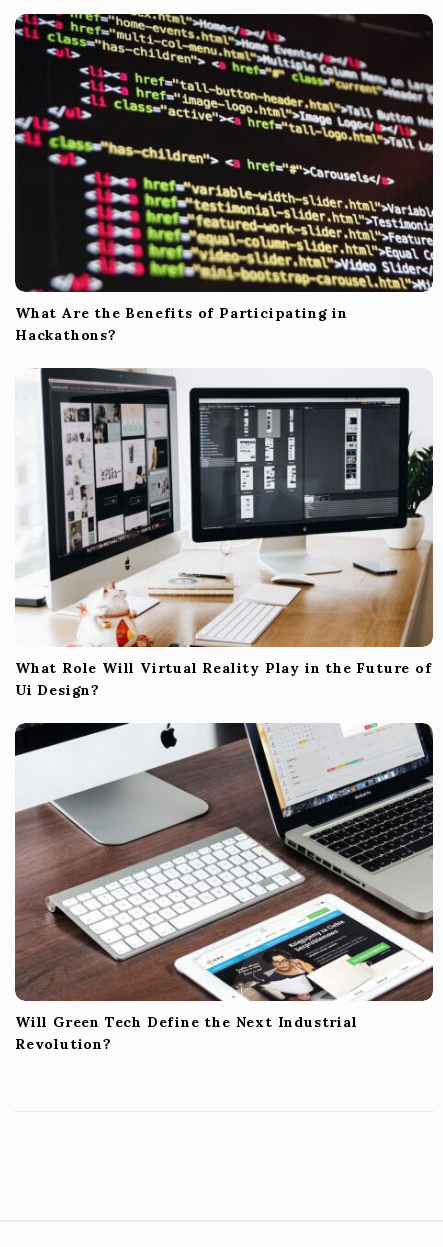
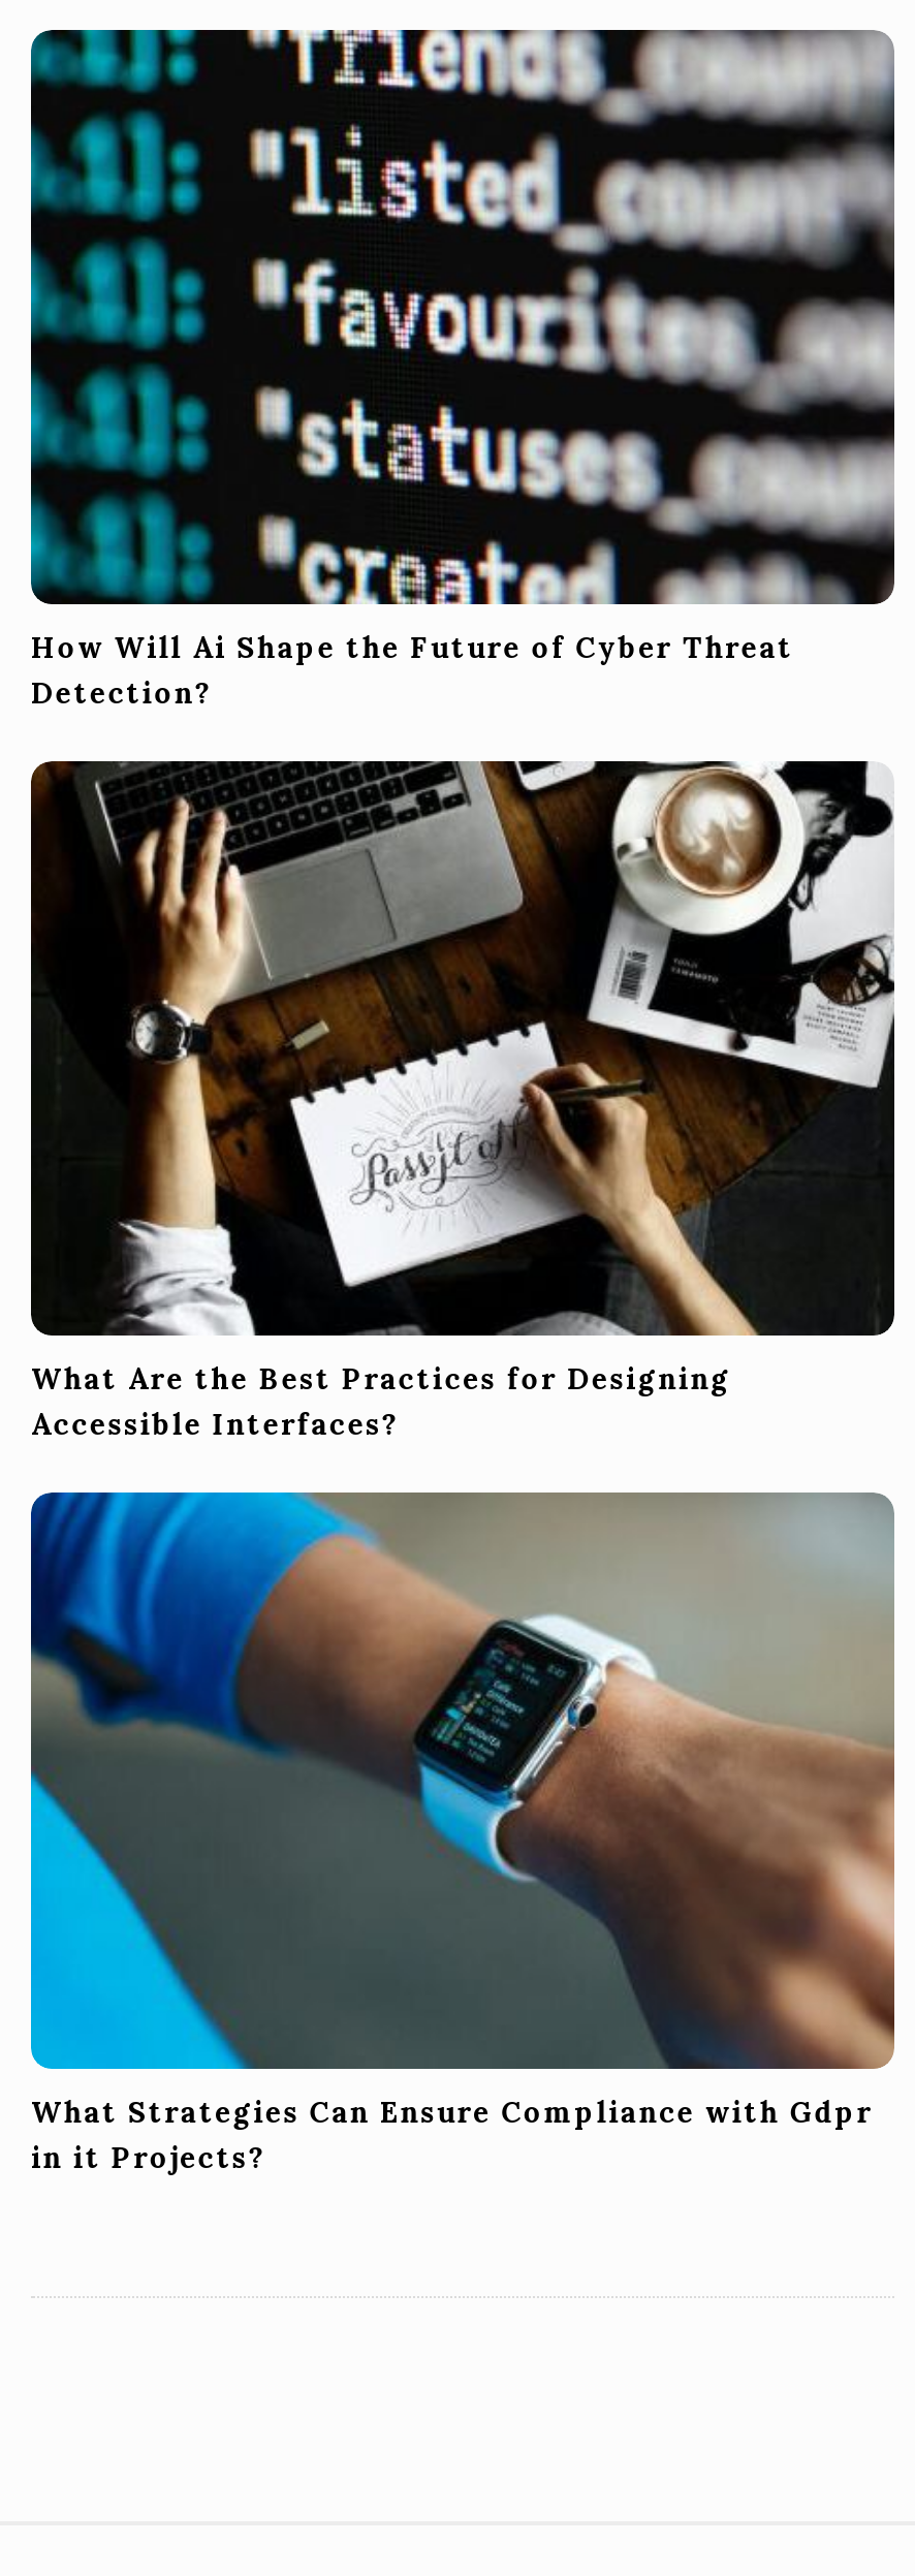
- [image]
- What Are the Benefits of Participating in
- Hackathons?
+ [image]
+ How Will Ai Shape the Future of Cyber Threat
+ Detection?

- [image]
- What Role Will Virtual Reality Play in the Future of
- Ui Design?
+ [image]
+ What Are the Best Practices for Designing
+ Accessible Interfaces?

- [image]
- Will Green Tech Define the Next Industrial
- Revolution?
+ [image]
+ What Strategies Can Ensure Compliance with Gdpr
+ in it Projects?
